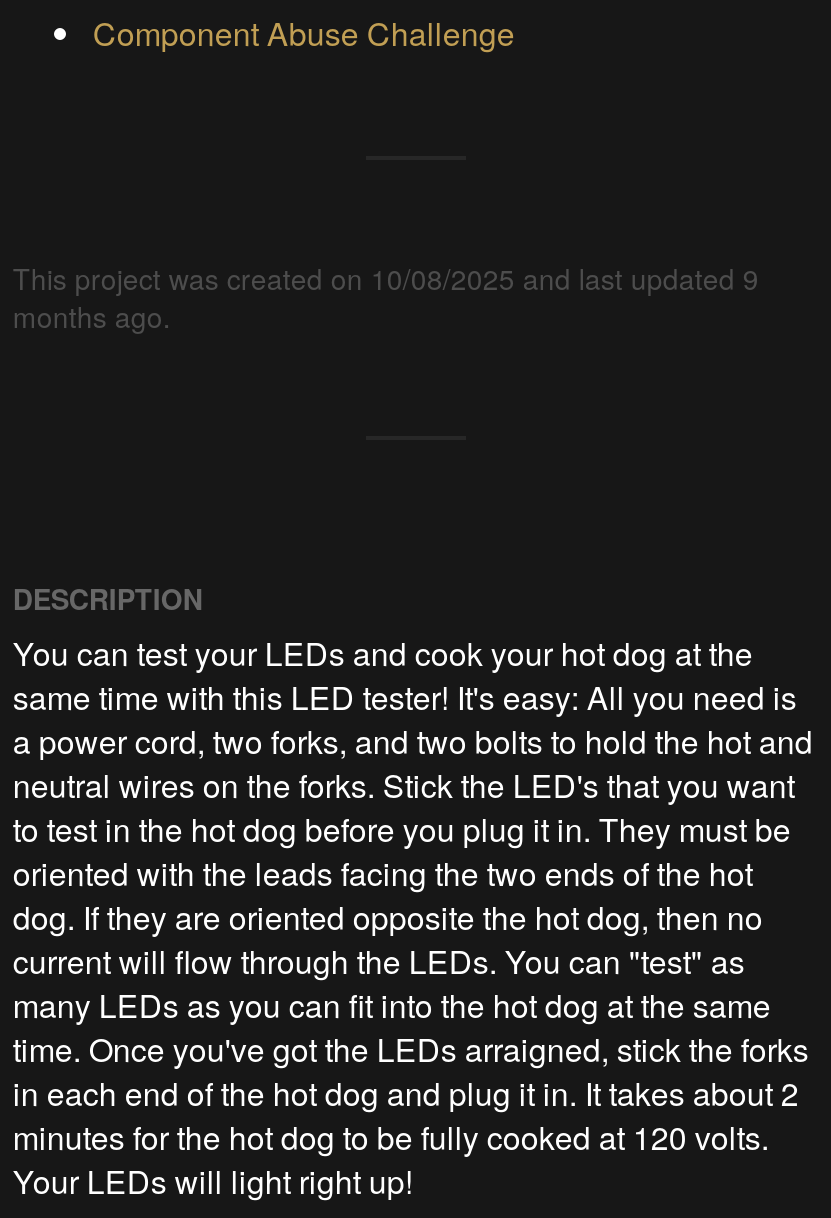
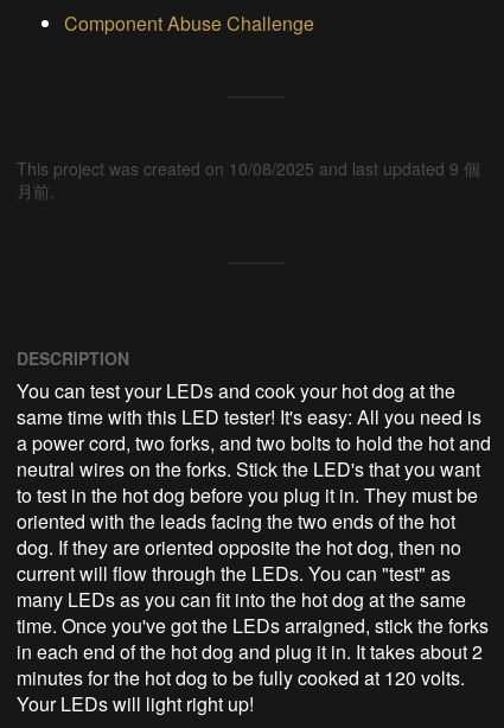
- This project was created on 10/08/2025 and last updated 9
- months ago.
+ This project was created on 10/08/2025 and last updated 9 個
+ 月前.
